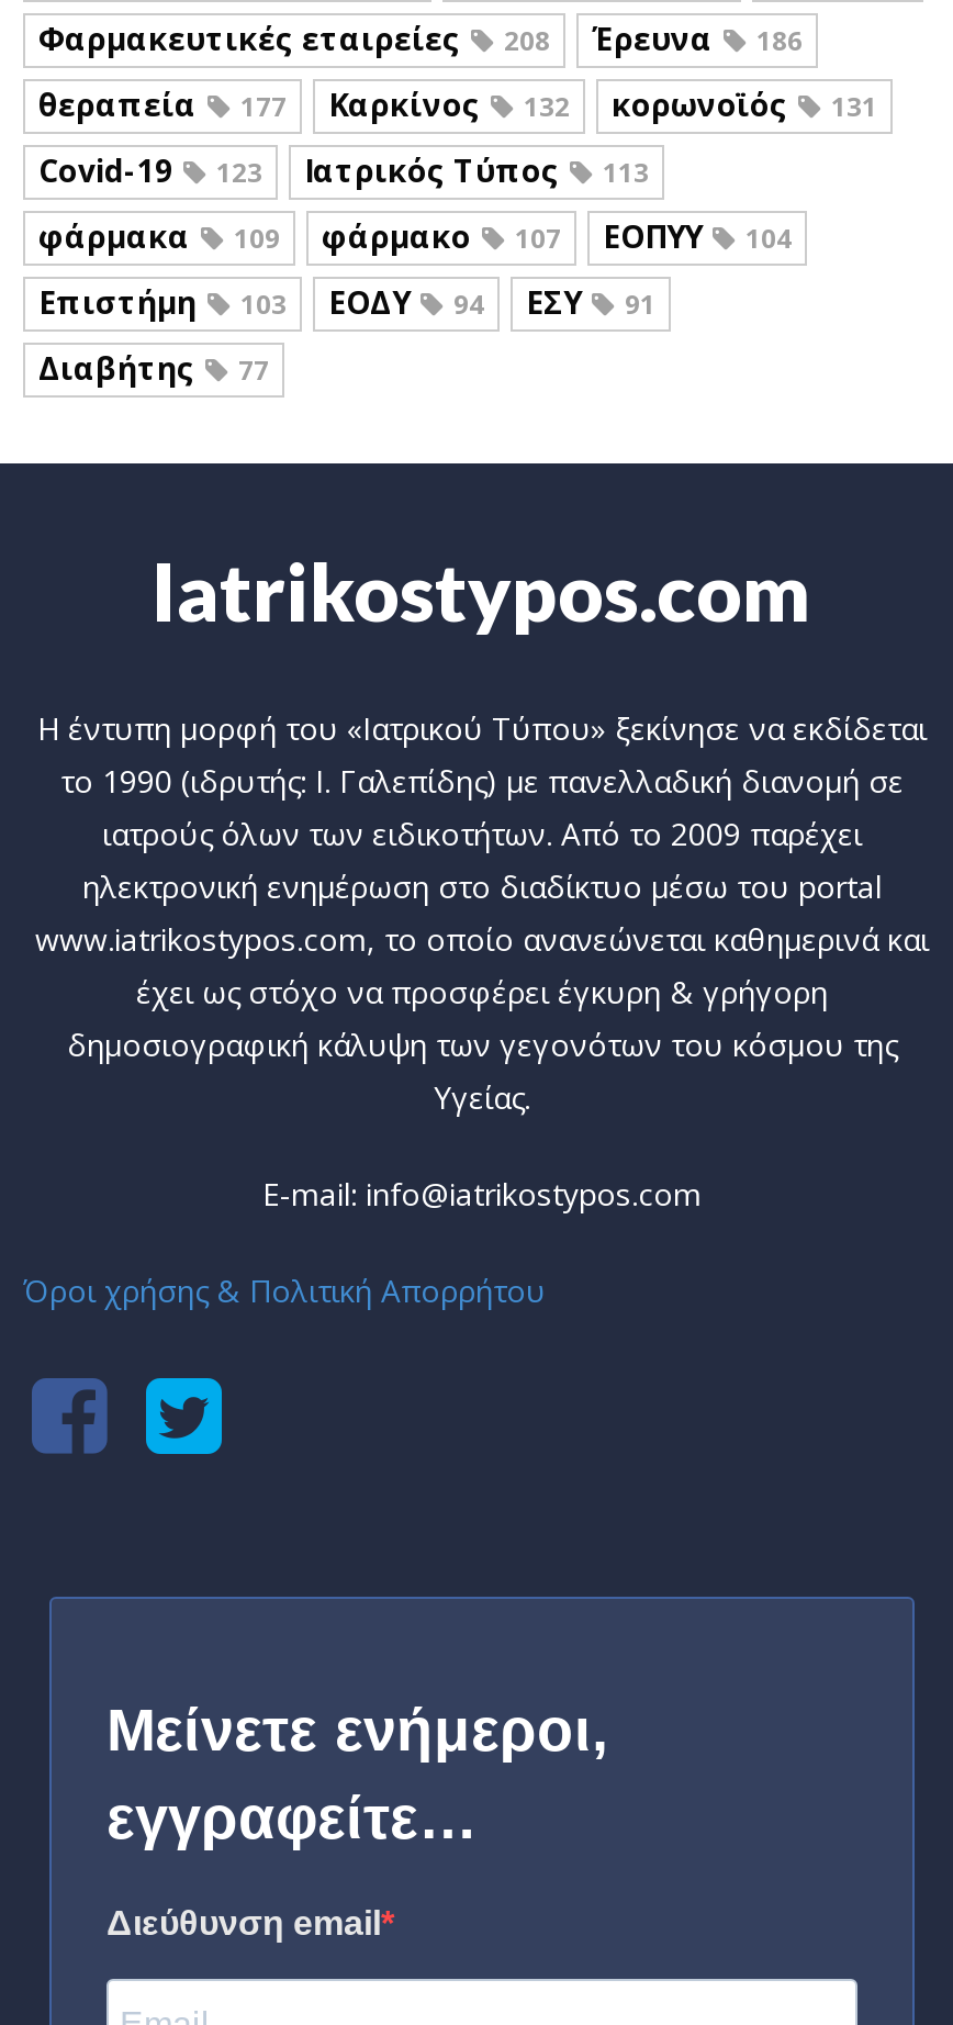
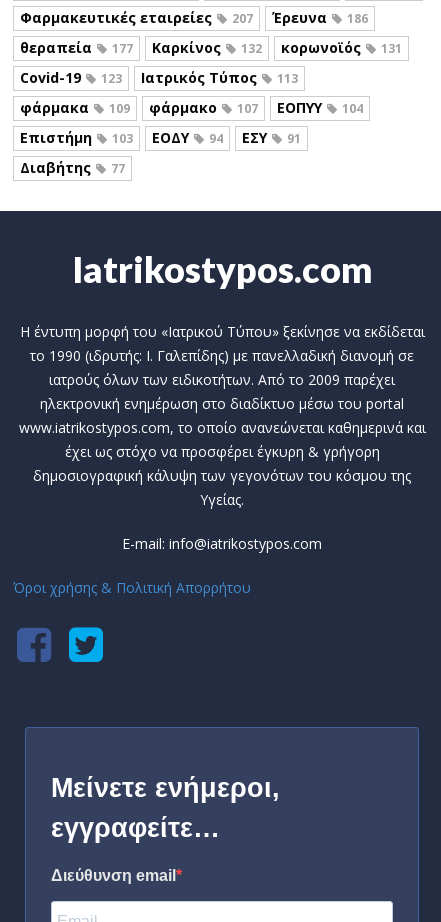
- Φαρμακευτικές εταιρείες 208 Έρευνα 186
+ Φαρμακευτικές εταιρείες 207 Έρευνα 186
